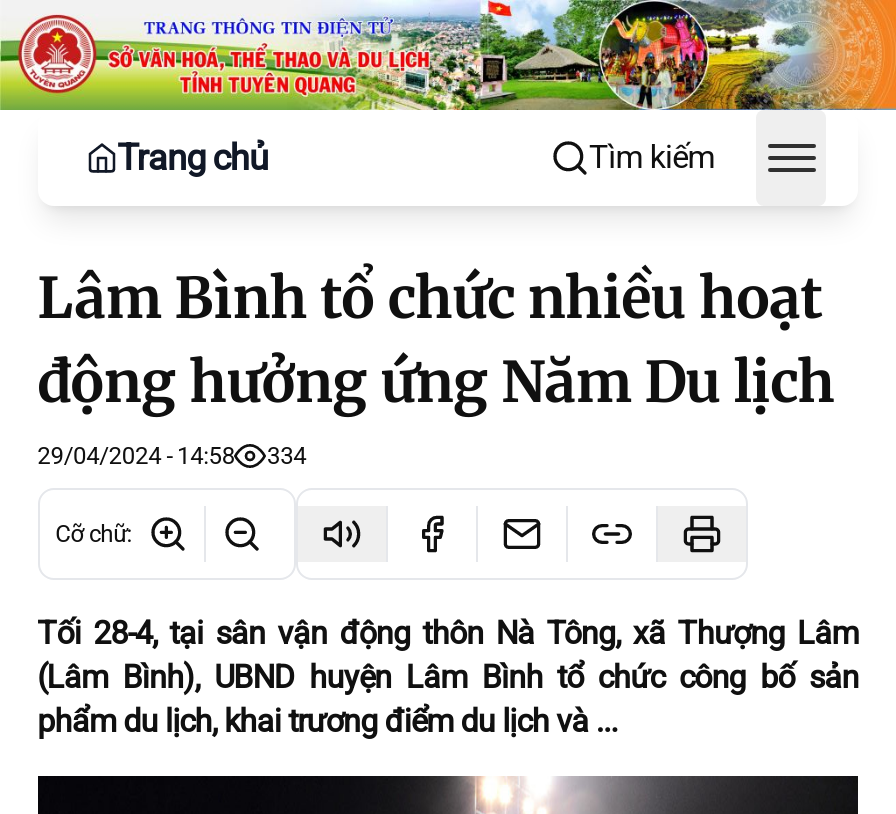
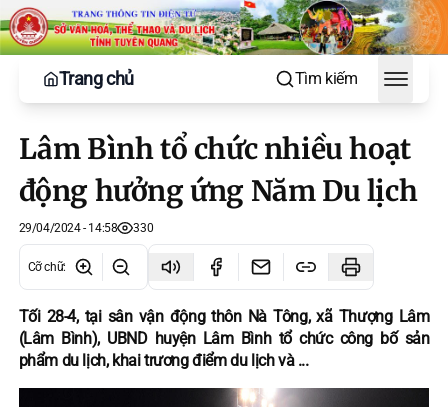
- 29/04/2024 - 14:58 334
+ 29/04/2024 - 14:58 330
